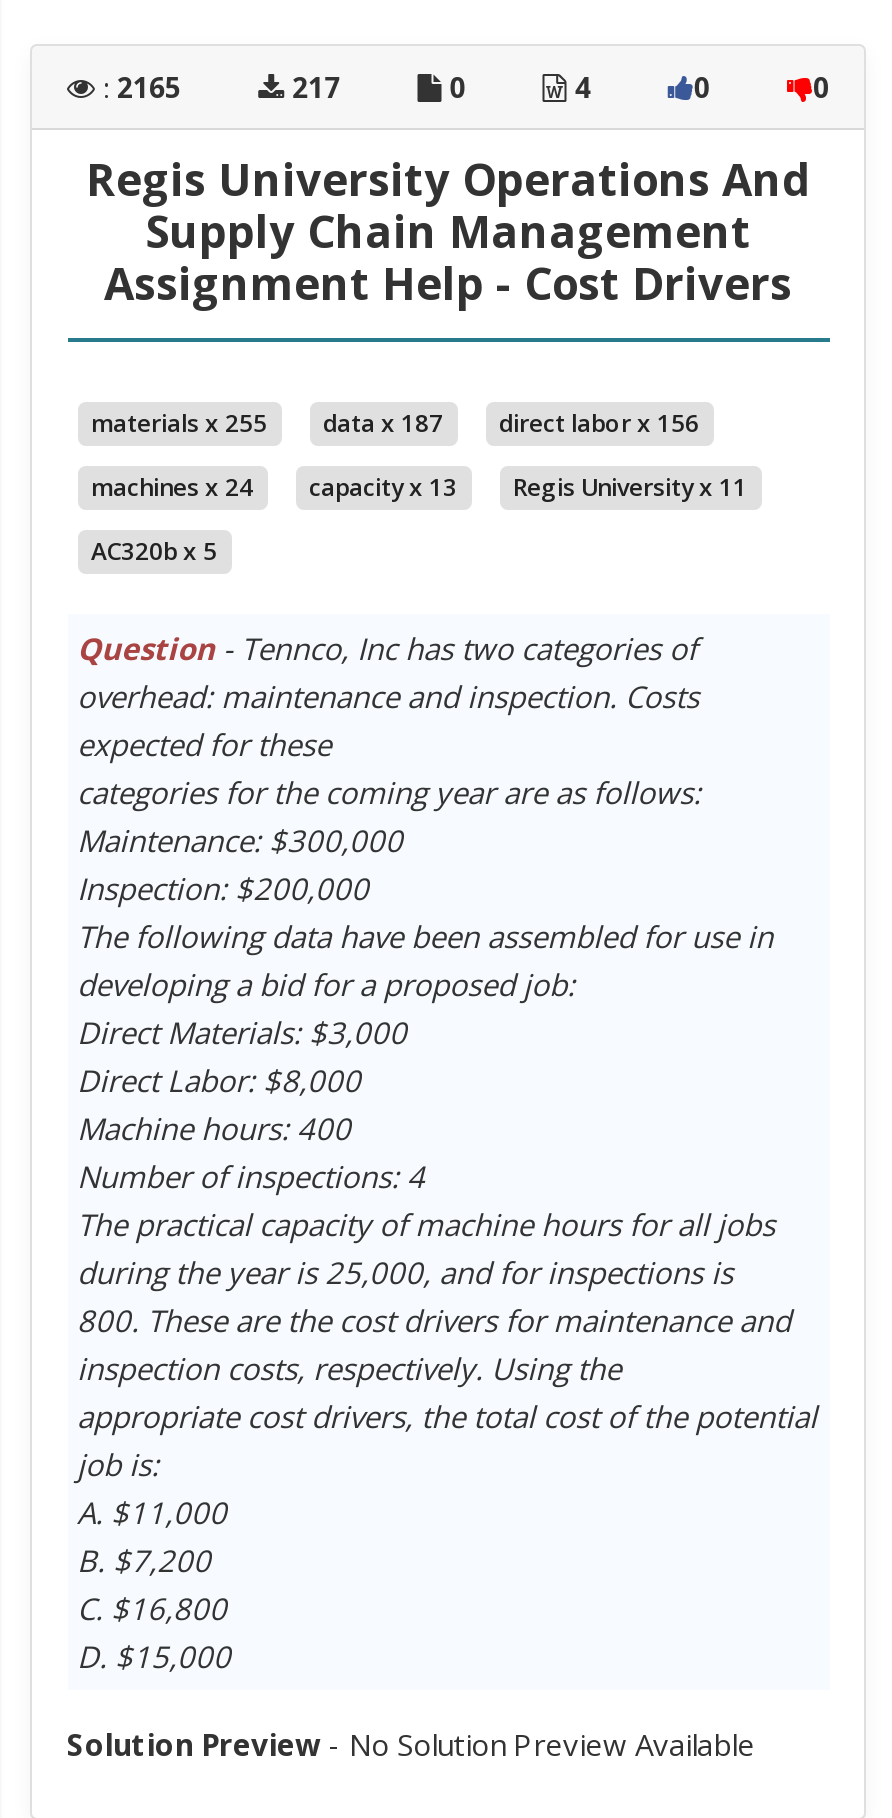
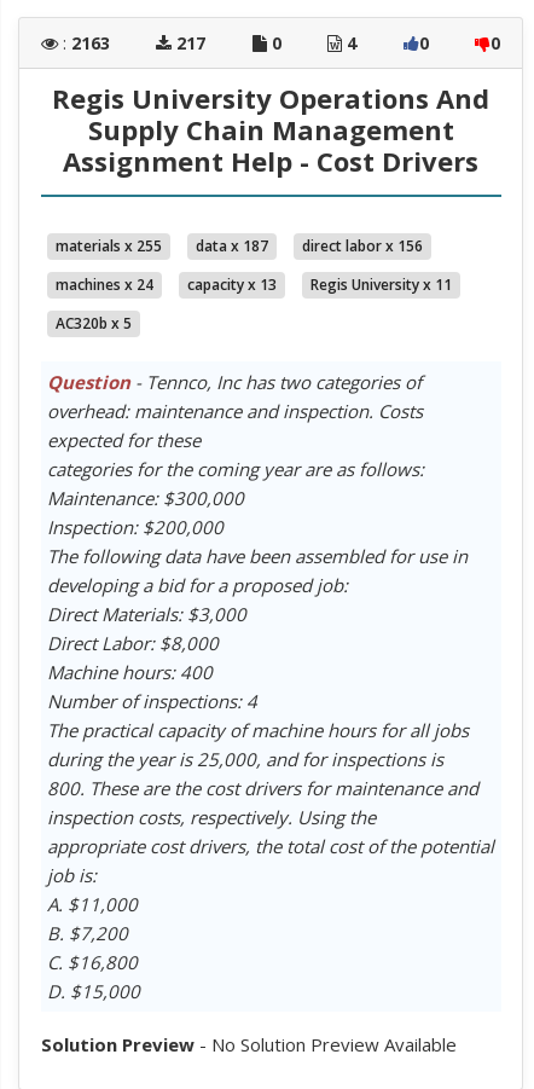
- : 2165
+ : 2163
